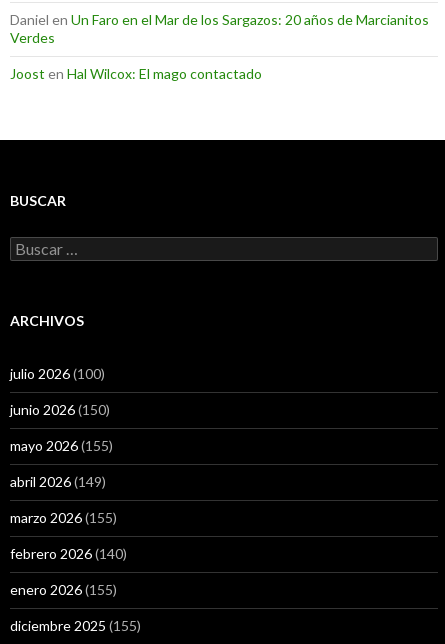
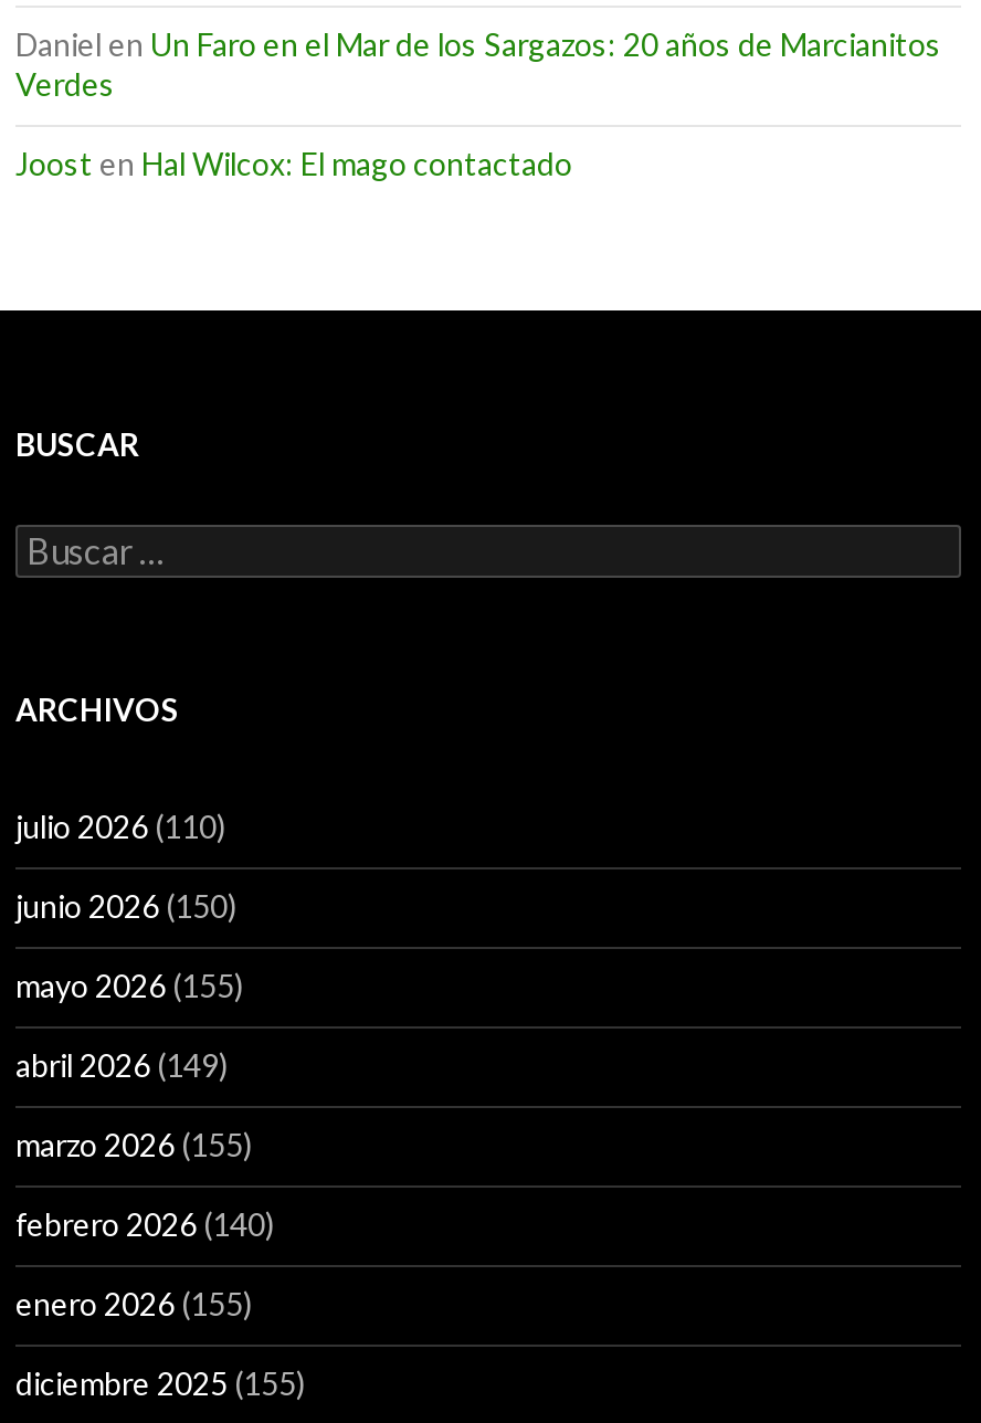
- julio 2026 (100)
+ julio 2026 (110)
